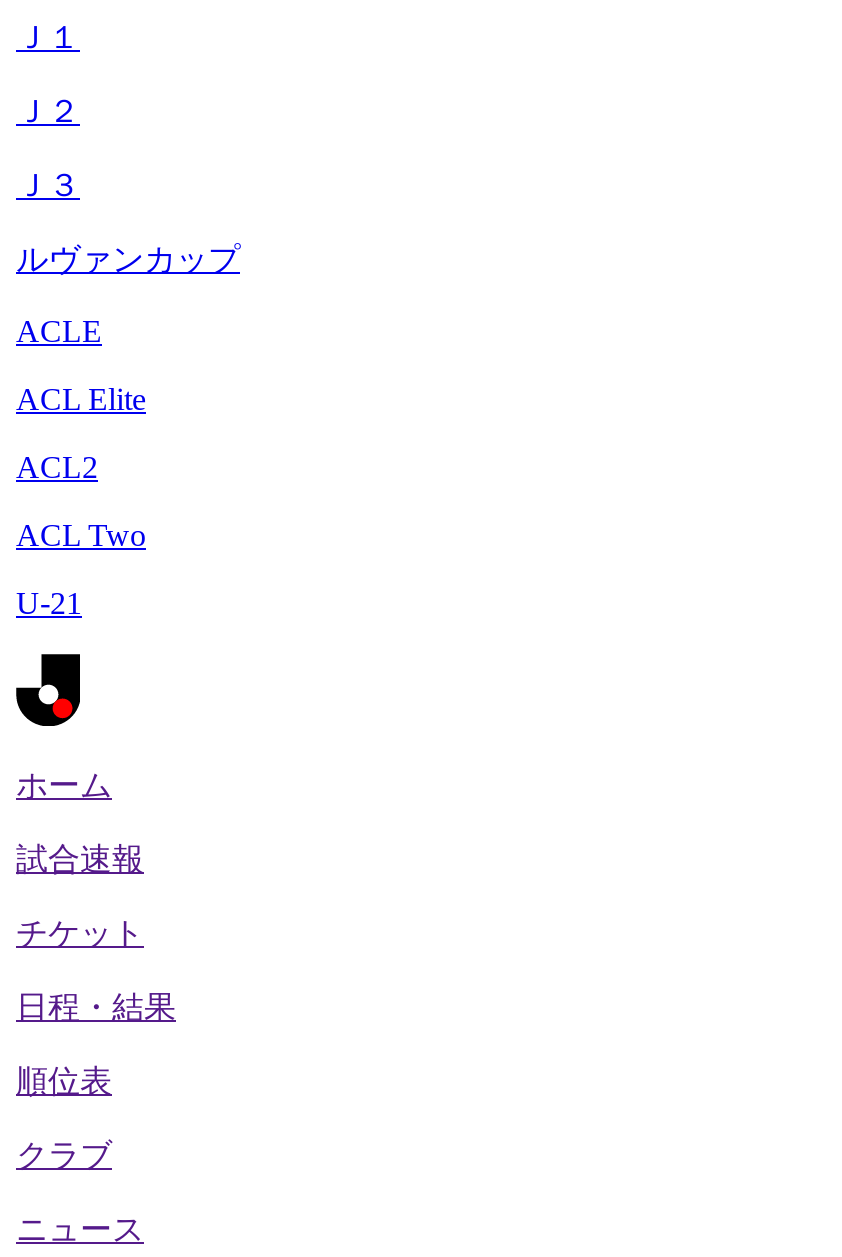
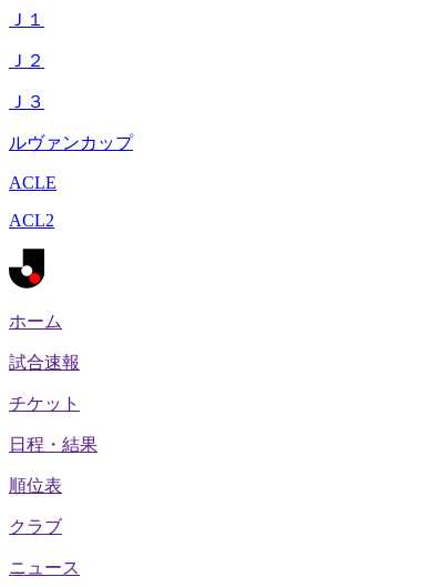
- ACL Elite

- ACL Two
- U-21
